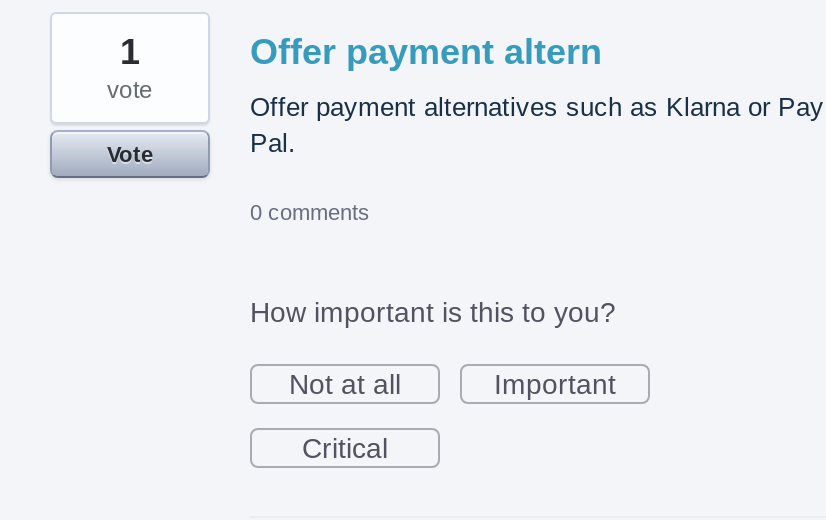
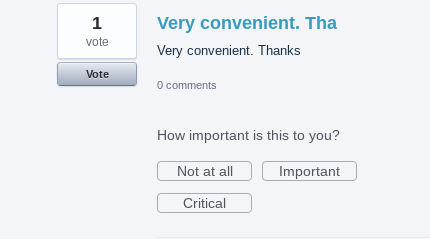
- Offer payment altern
+ Very convenient. Tha

- Offer payment alternatives such as Klarna or Pay
- Pal.
+ Very convenient. Thanks
